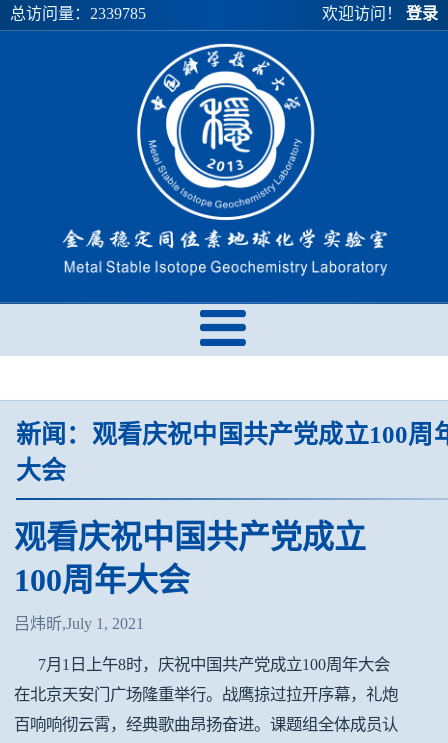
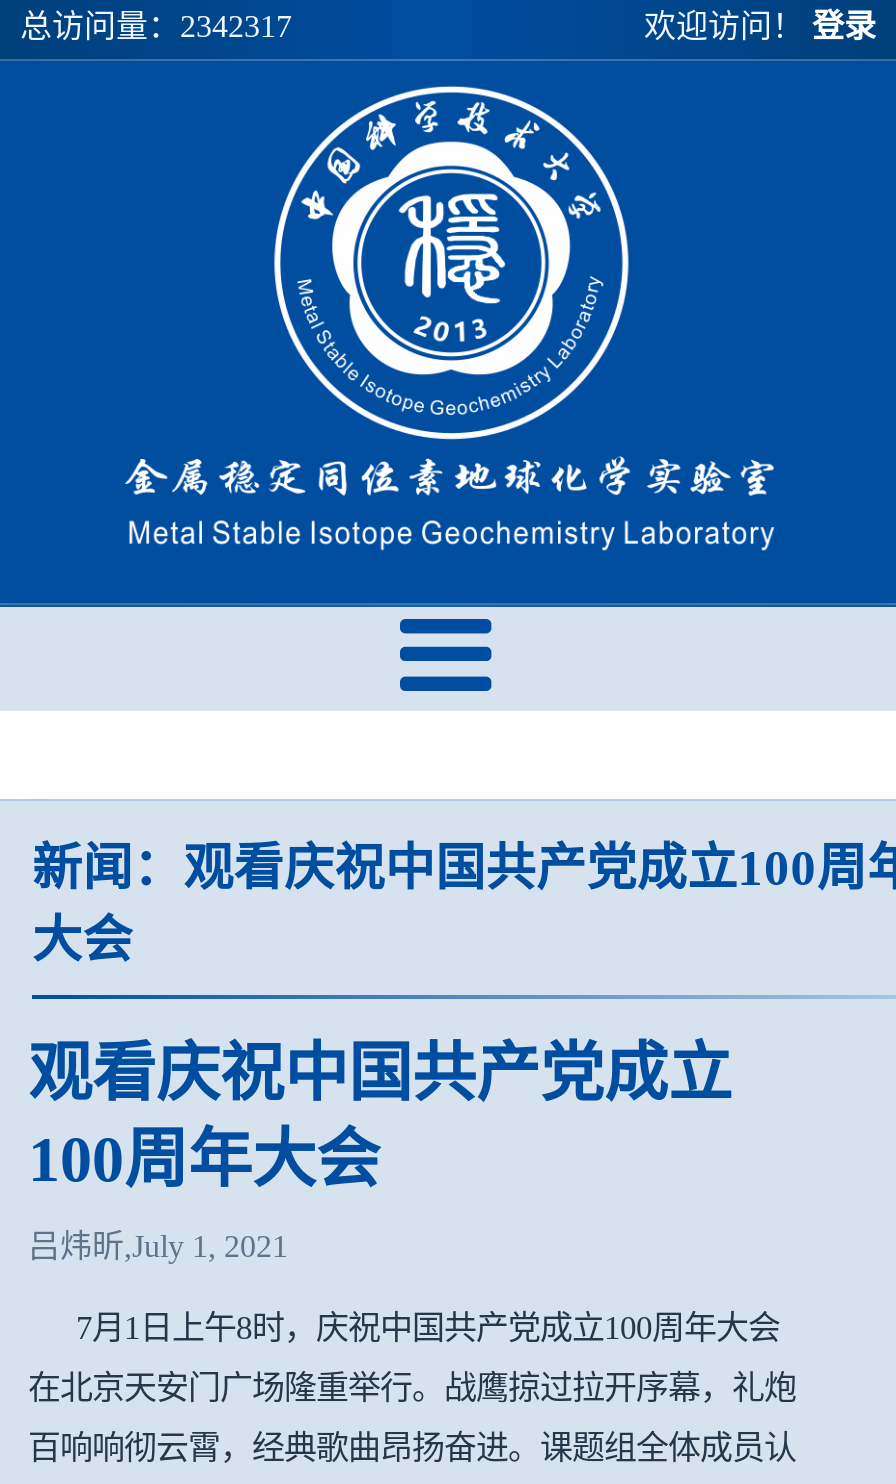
- 总访问量：2339785
+ 总访问量：2342317
